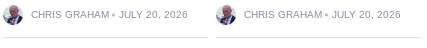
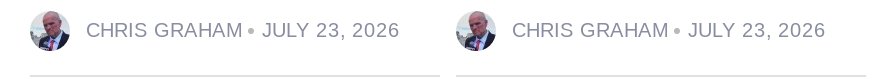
- CHRIS GRAHAM JULY 20, 2026
+ CHRIS GRAHAM JULY 23, 2026

- CHRIS GRAHAM JULY 20, 2026
+ CHRIS GRAHAM JULY 23, 2026
